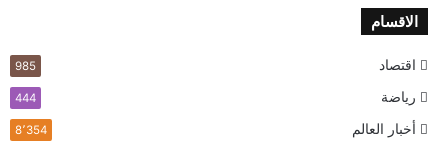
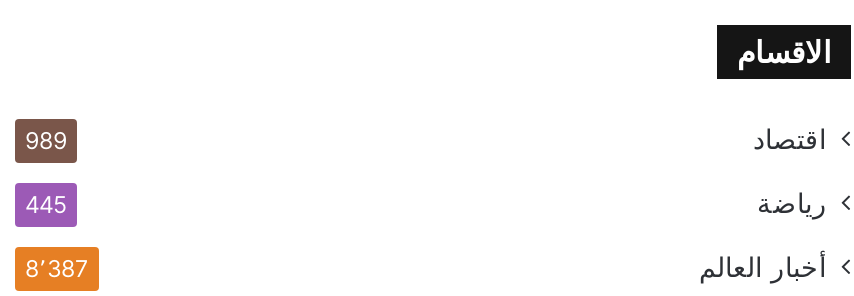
- 985
+ 989

- 444
+ 445

- 8٬354
+ 8٬387
